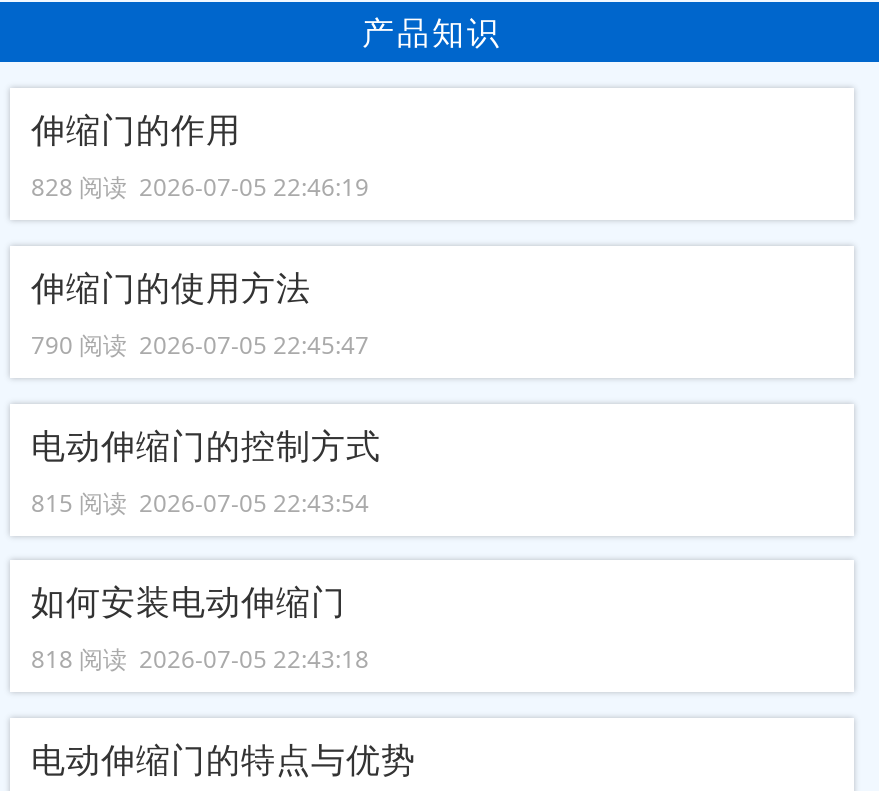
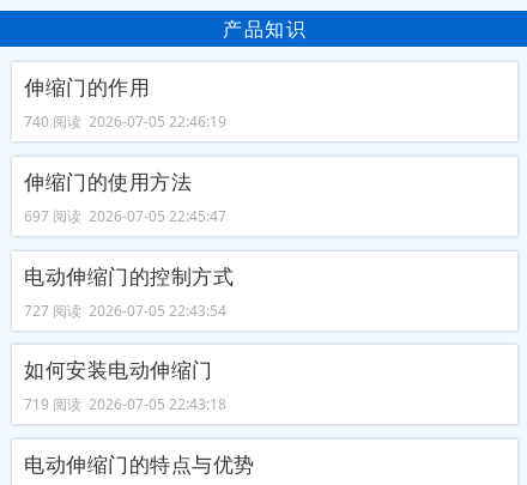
- 828 阅读 2026-07-05 22:46:19
+ 740 阅读 2026-07-05 22:46:19

- 790 阅读 2026-07-05 22:45:47
+ 697 阅读 2026-07-05 22:45:47

- 815 阅读 2026-07-05 22:43:54
+ 727 阅读 2026-07-05 22:43:54

- 818 阅读 2026-07-05 22:43:18
+ 719 阅读 2026-07-05 22:43:18
